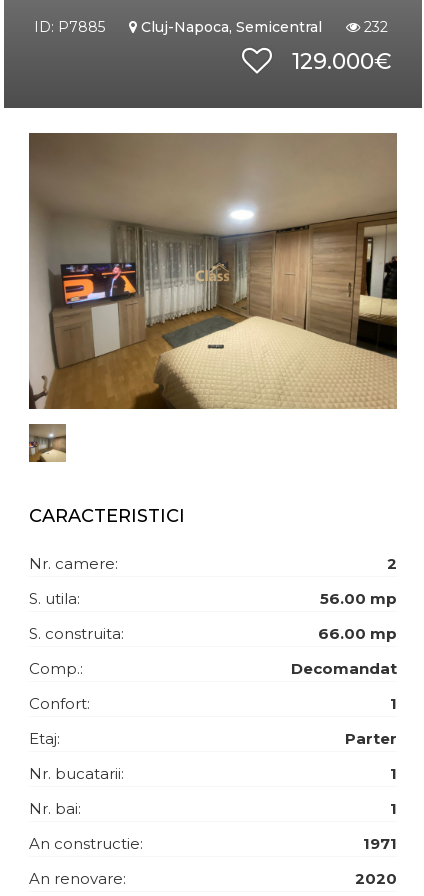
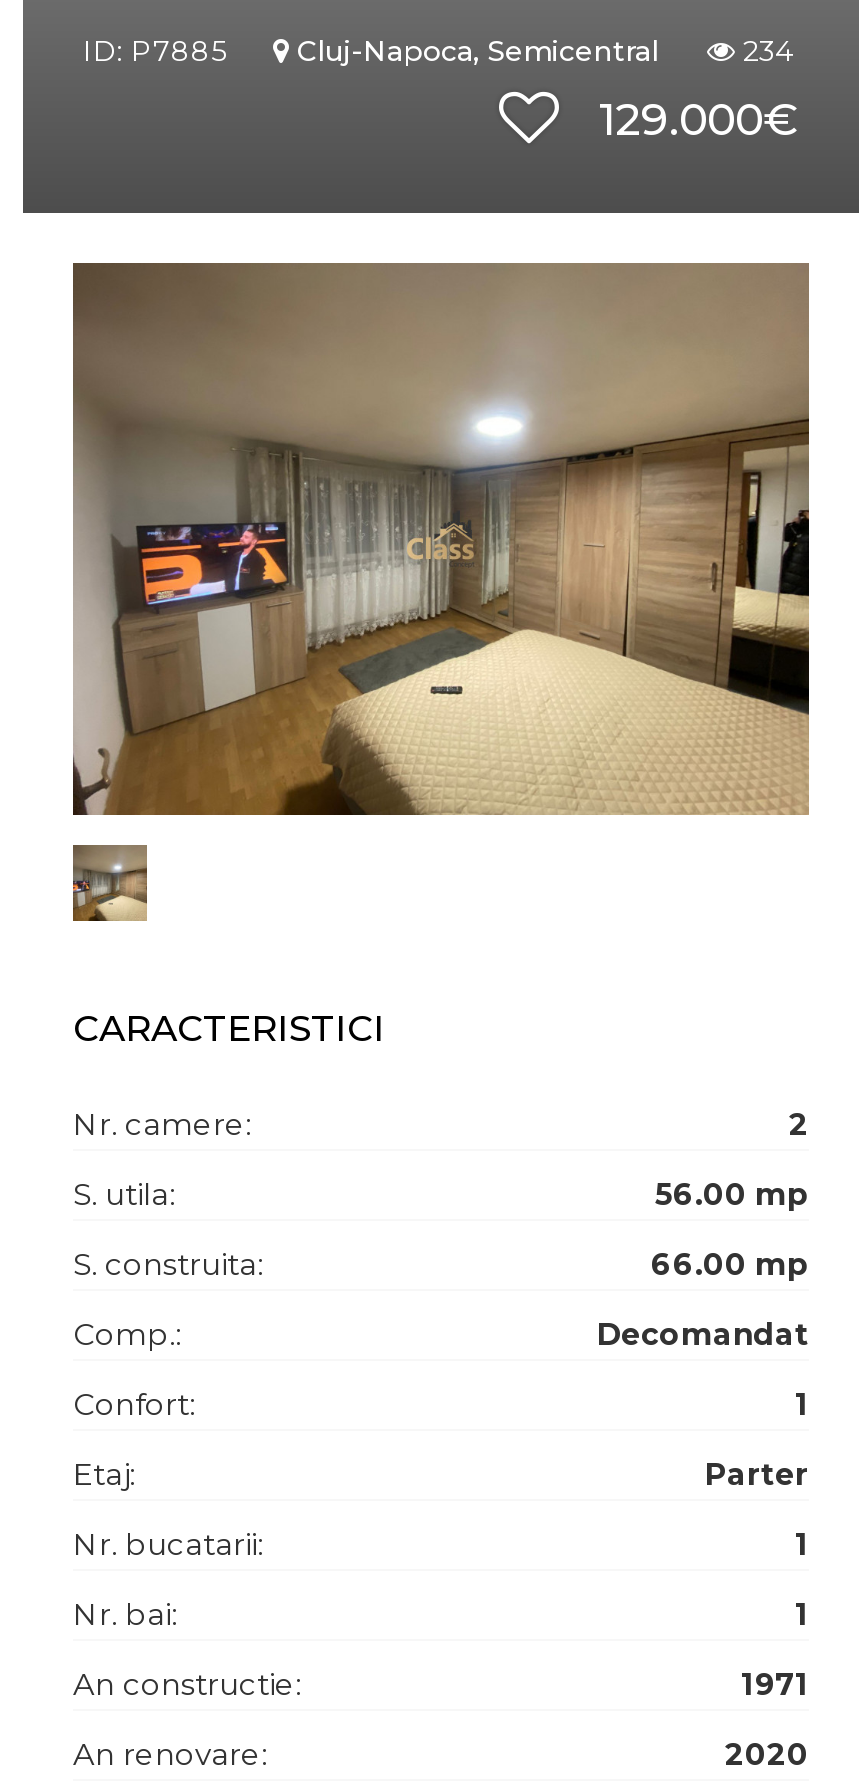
- 232
+ 234
